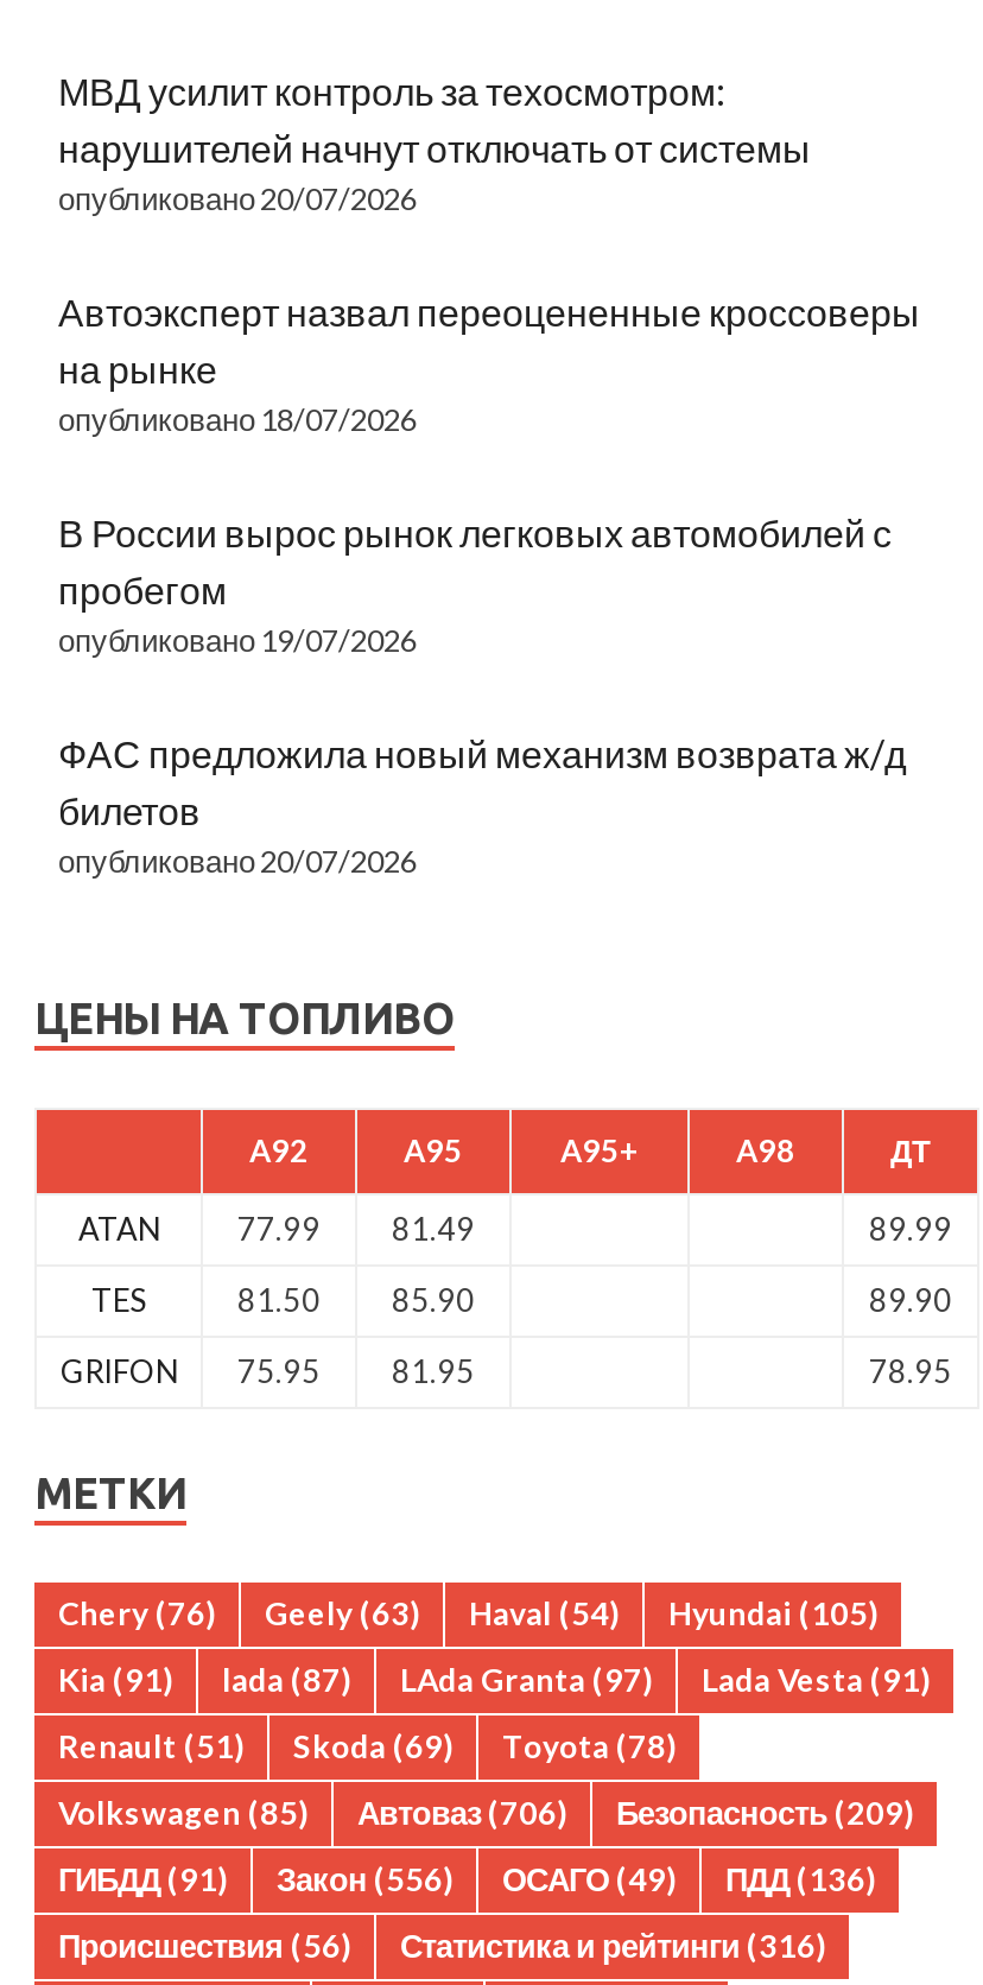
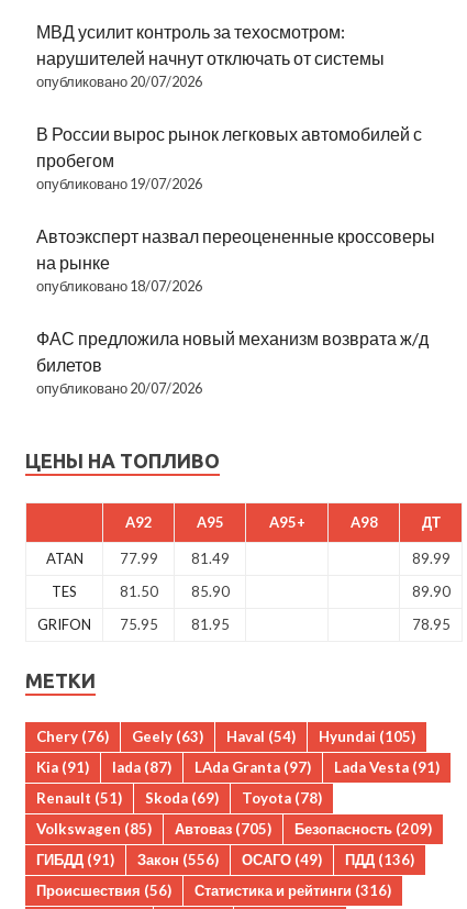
moved down: Автоэксперт назвал переоцененные кроссоверы | на рынке | опубликовано 18/07/2026

moved up: В России вырос рынок легковых автомобилей с | пробегом | опубликовано 19/07/2026

- Volkswagen (85) Автоваз (706) Безопасность (209)
+ Volkswagen (85) Автоваз (705) Безопасность (209)
